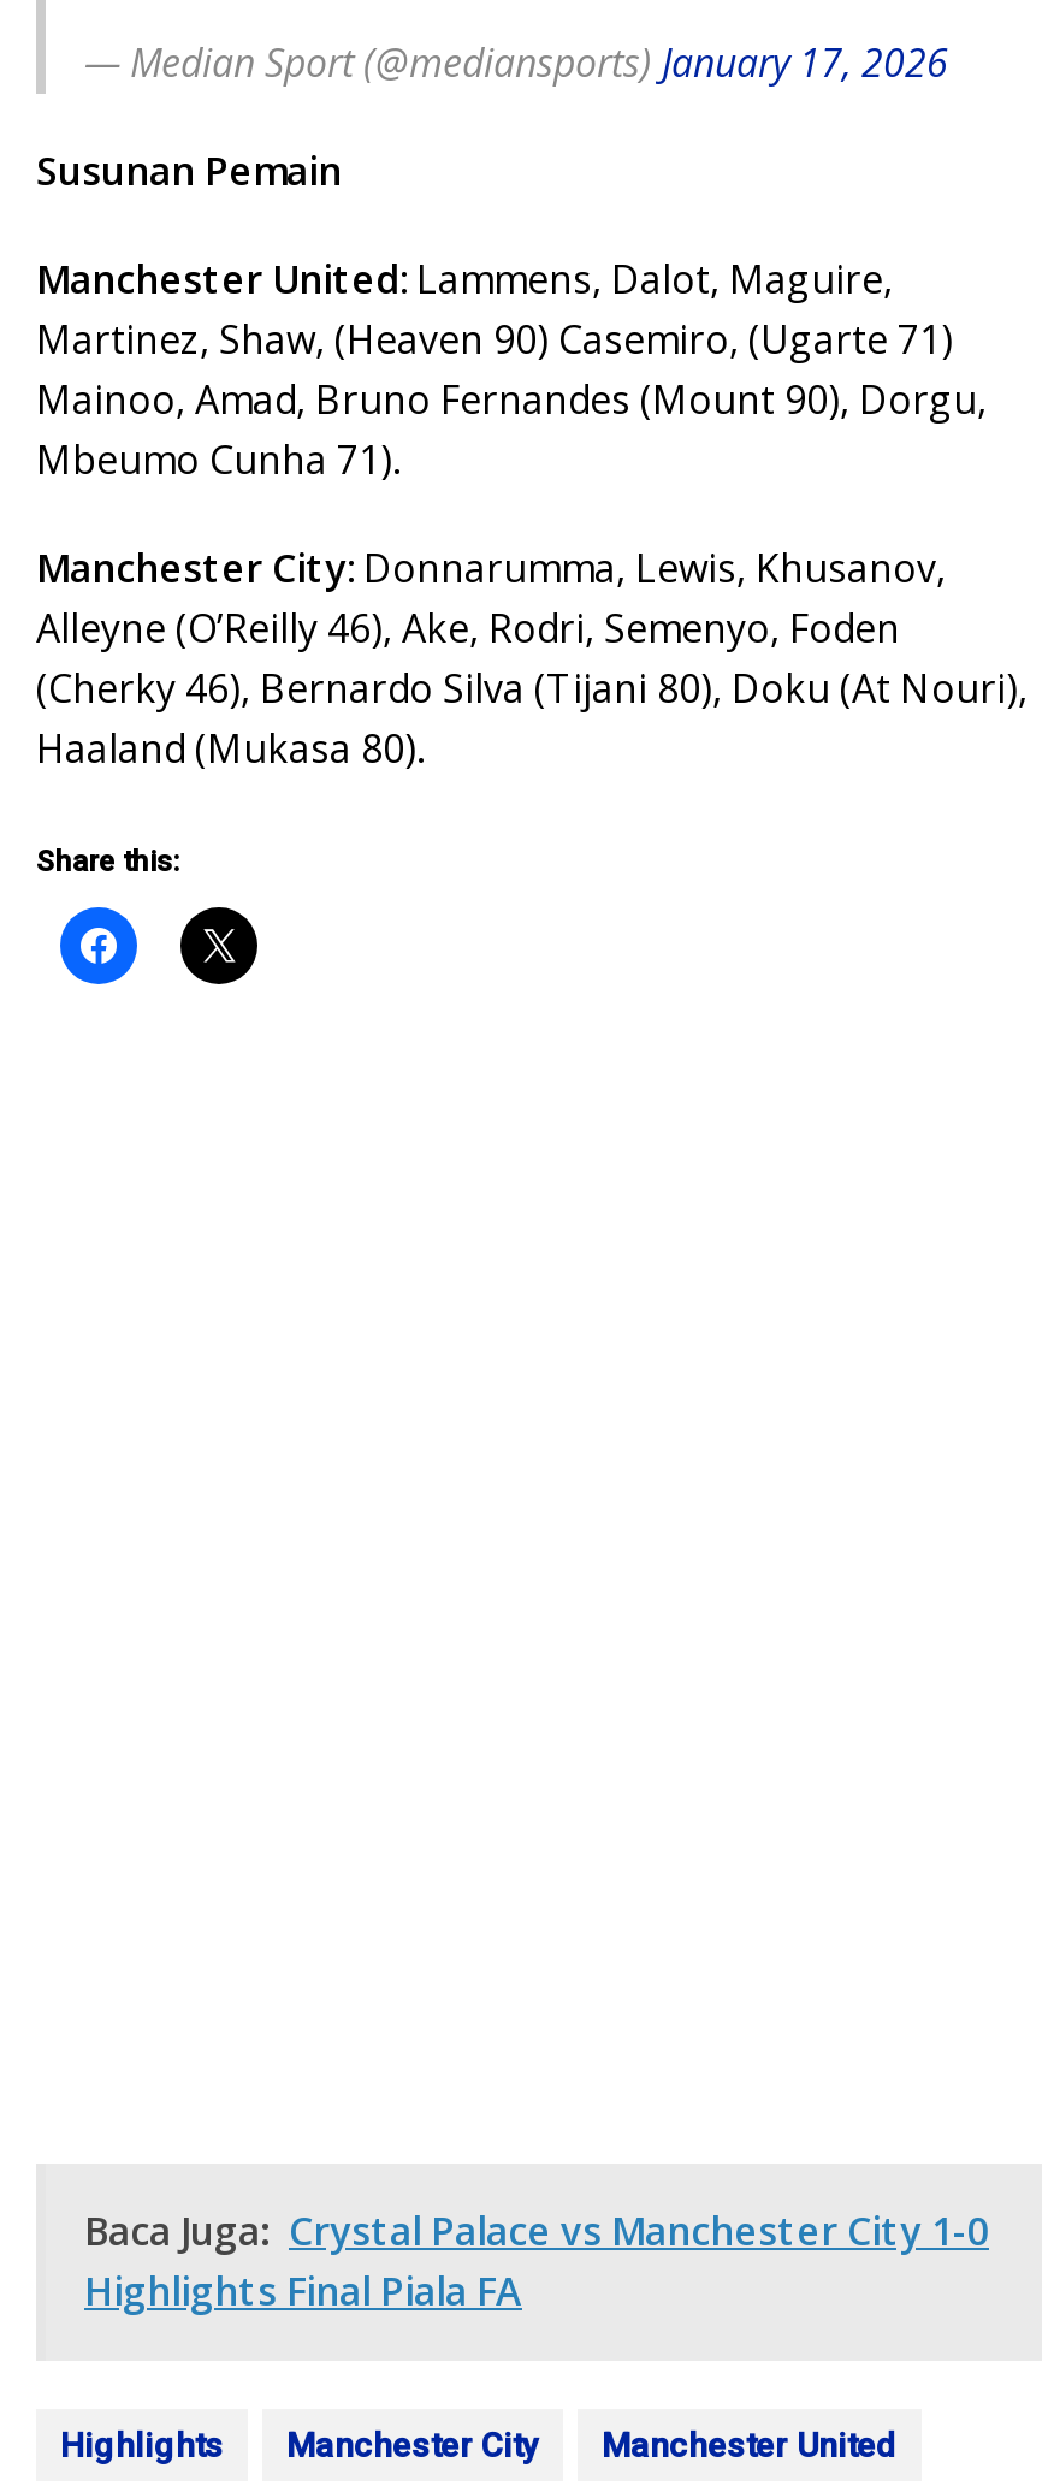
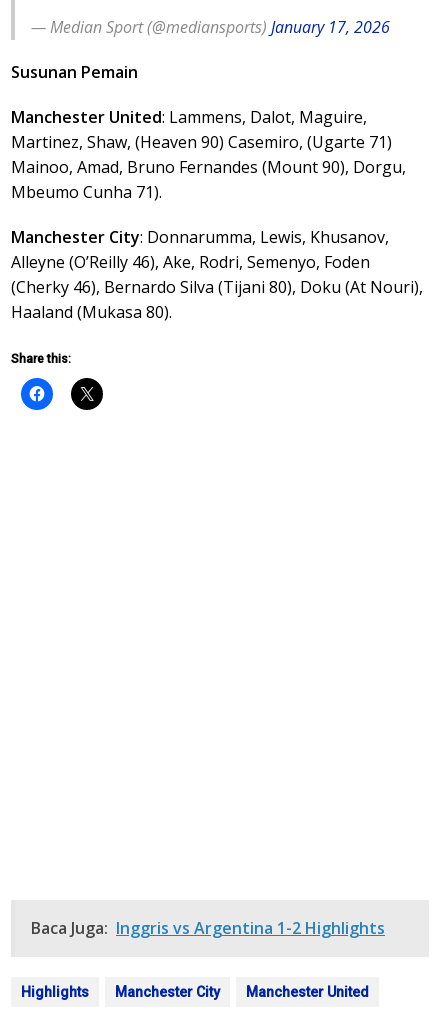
- Baca Juga: Crystal Palace vs Manchester City 1-0
- Highlights Final Piala FA
+ Baca Juga: Inggris vs Argentina 1-2 Highlights
